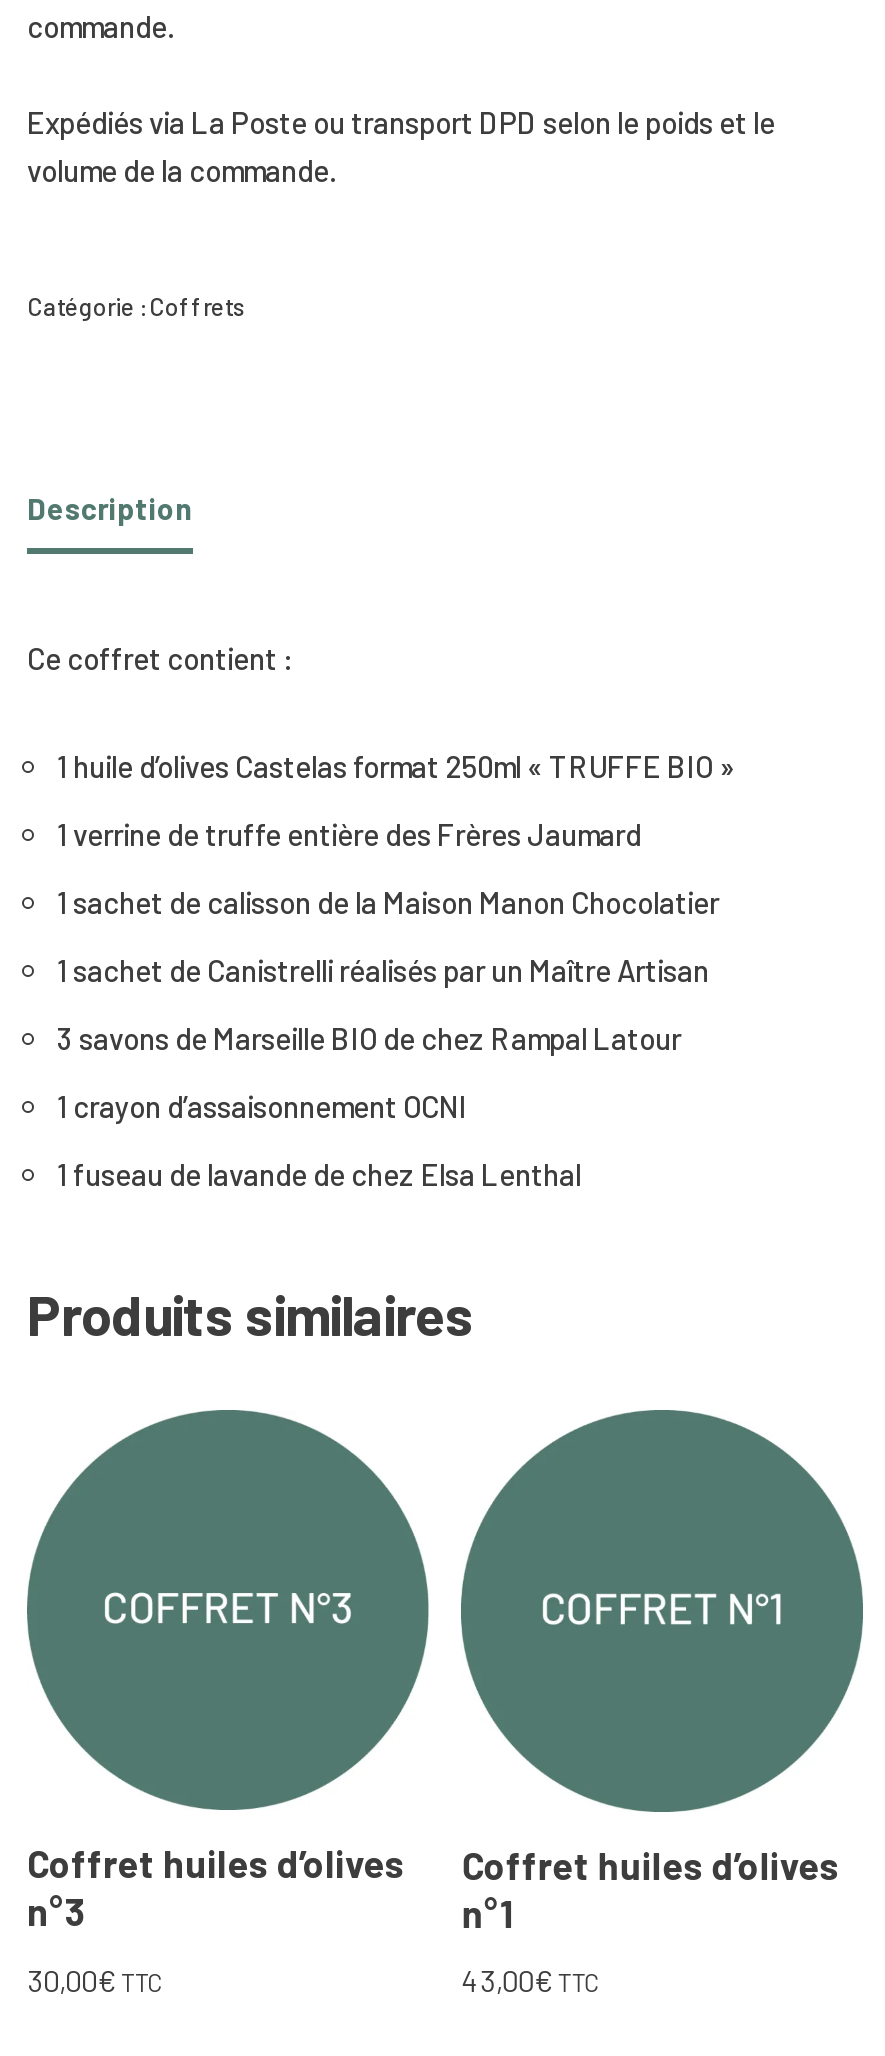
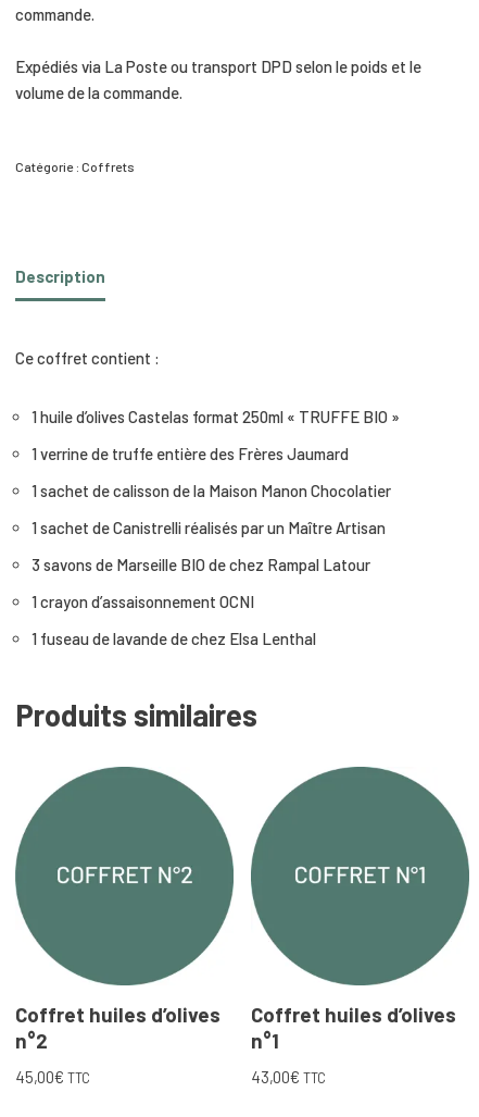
- n°3
+ n°2

- 30,00€ TTC
+ 45,00€ TTC
